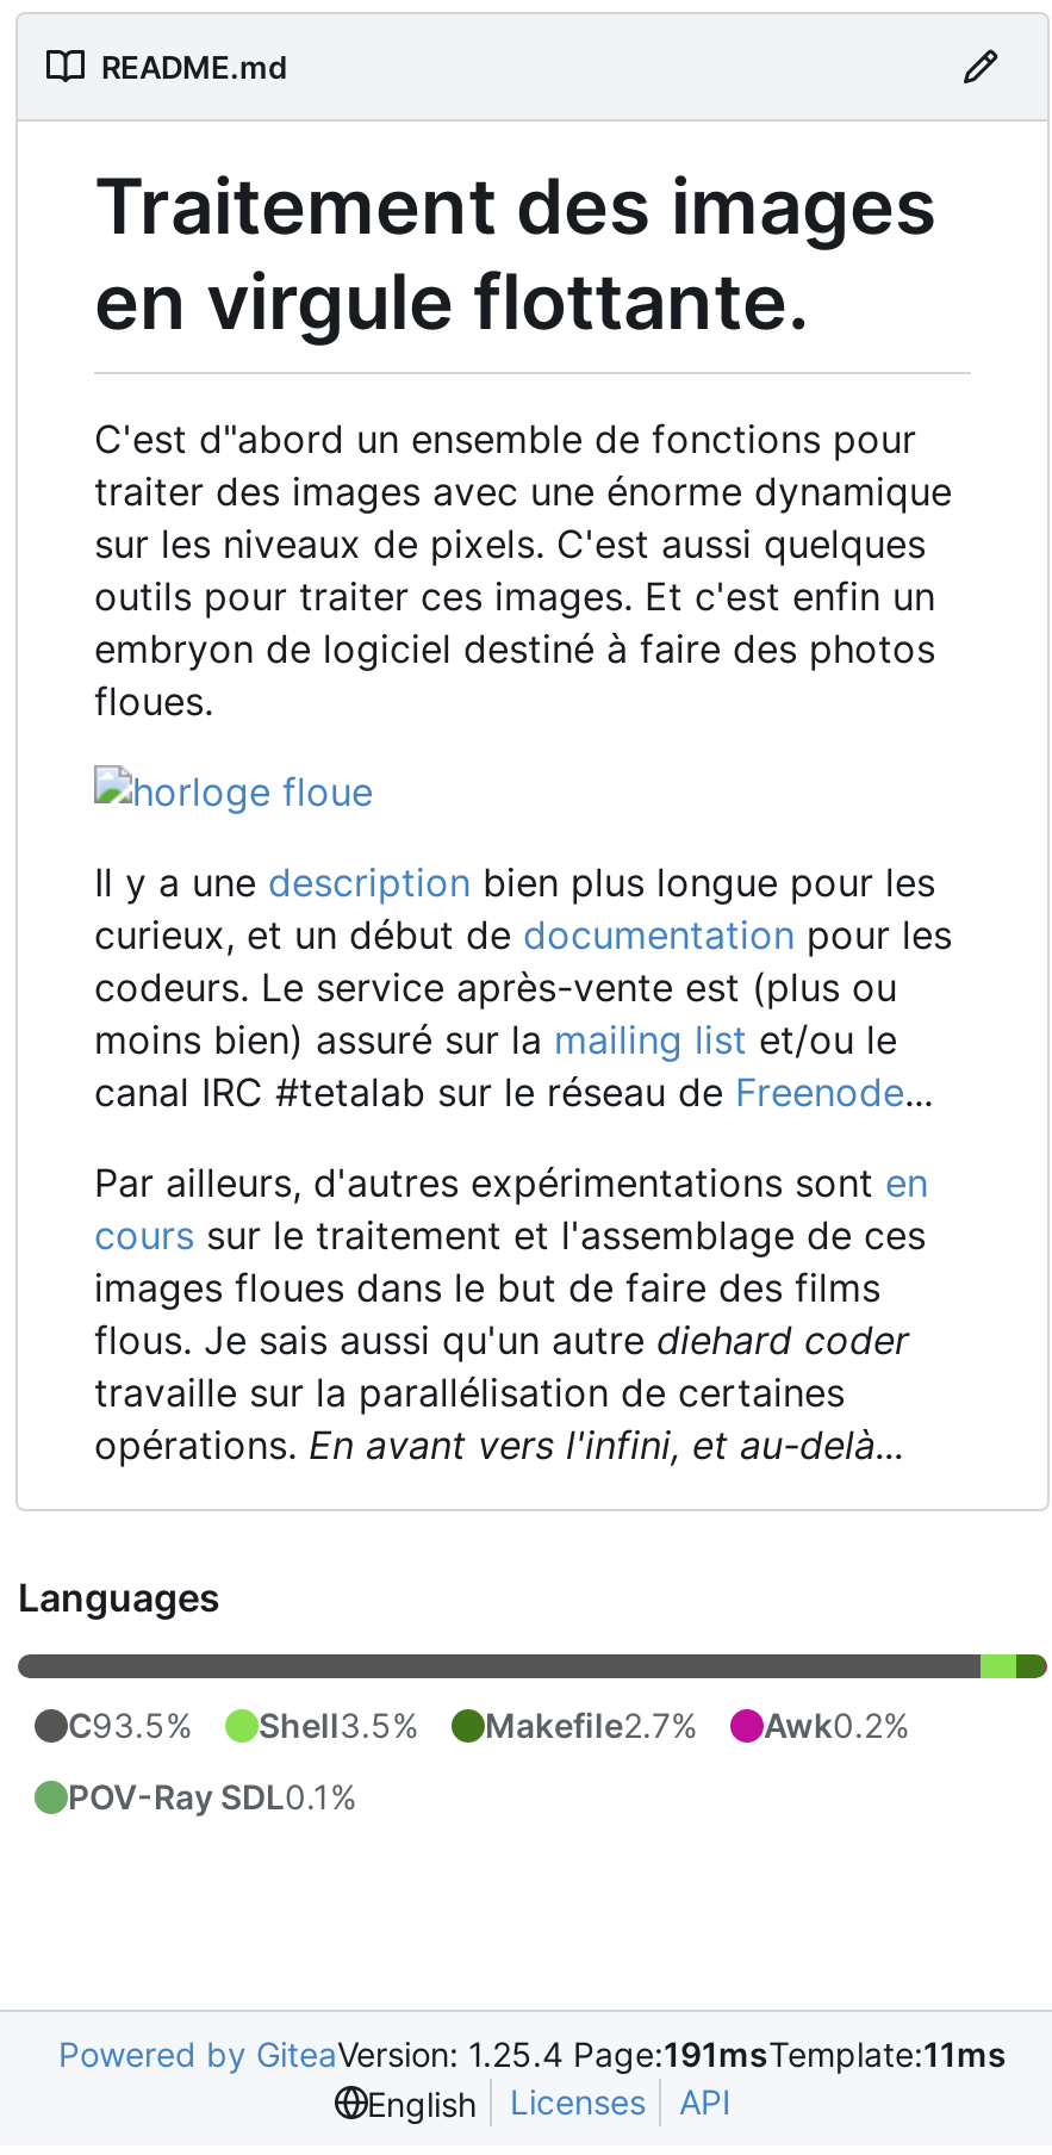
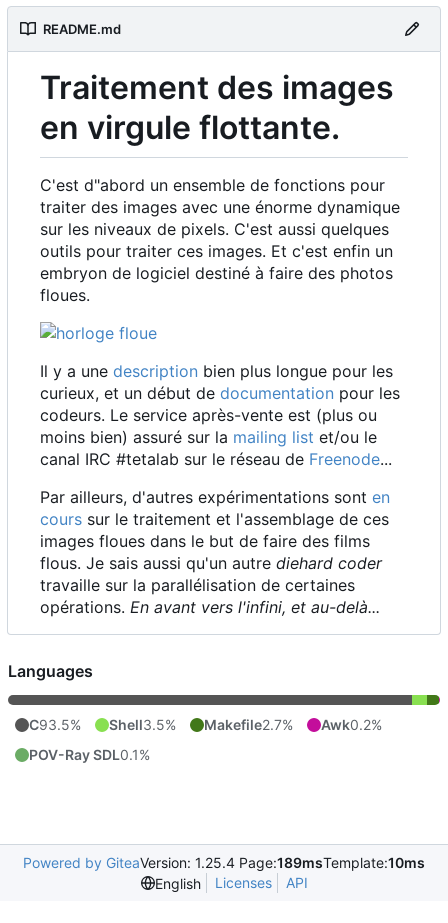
- Powered by GiteaVersion: 1.25.4 Page:191msTemplate:11ms
+ Powered by GiteaVersion: 1.25.4 Page:189msTemplate:10ms
